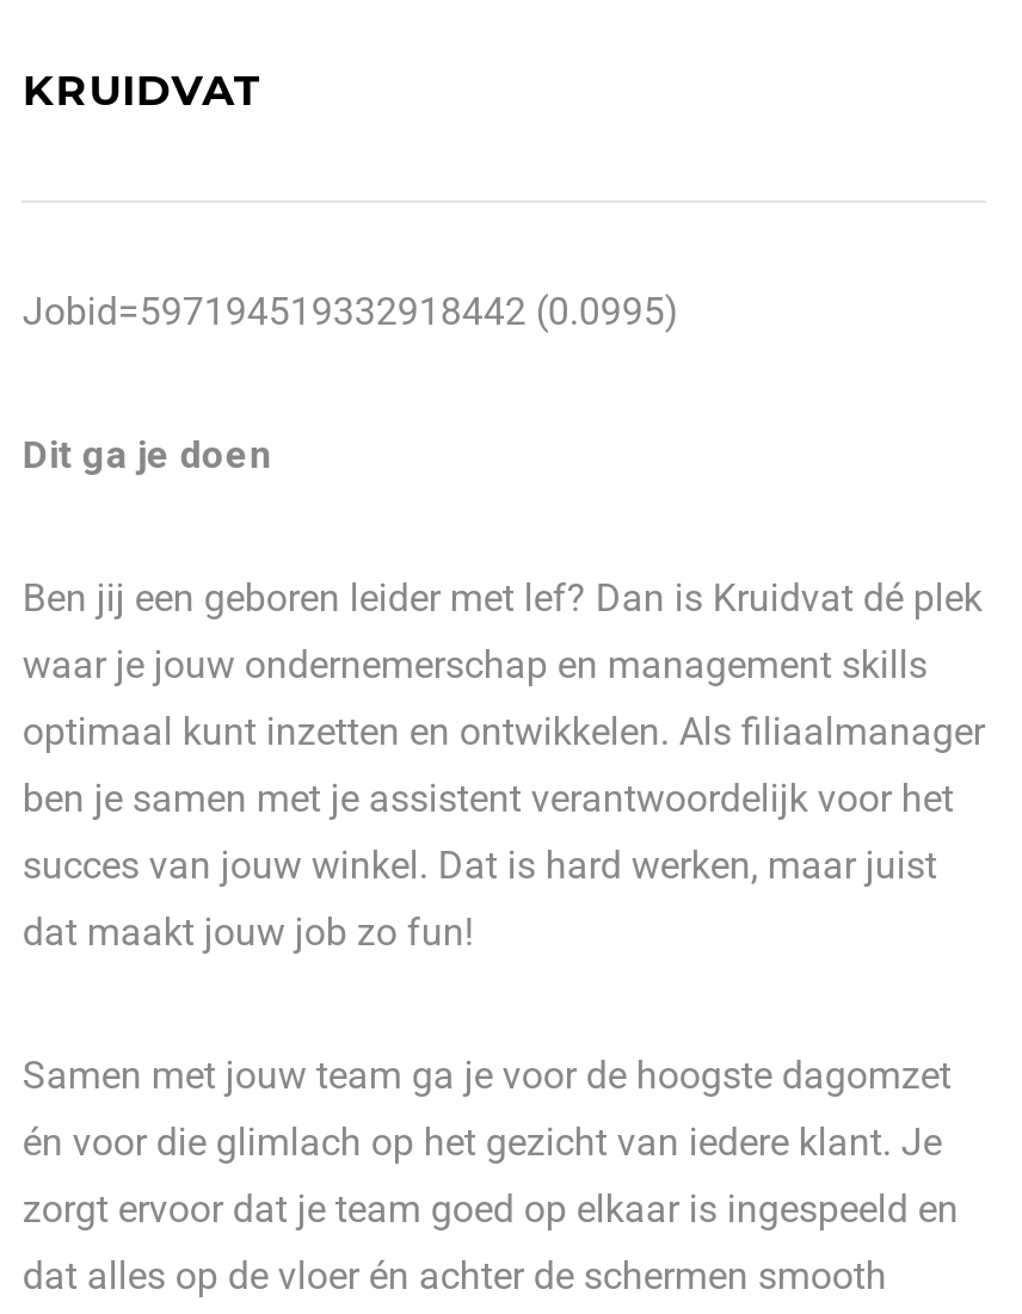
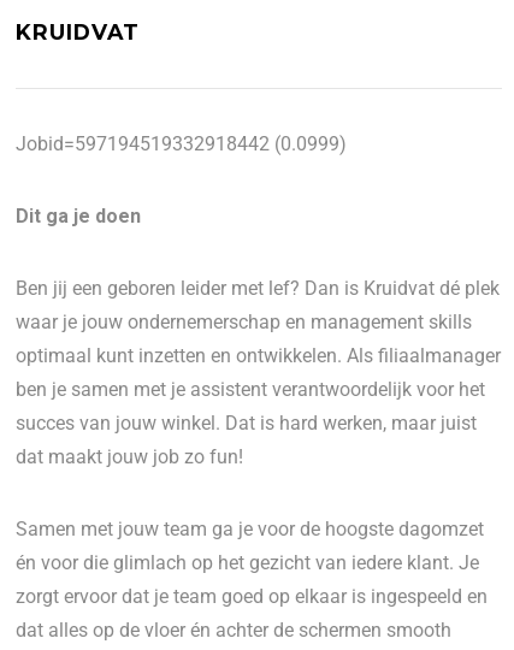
- Jobid=597194519332918442 (0.0995)
+ Jobid=597194519332918442 (0.0999)
